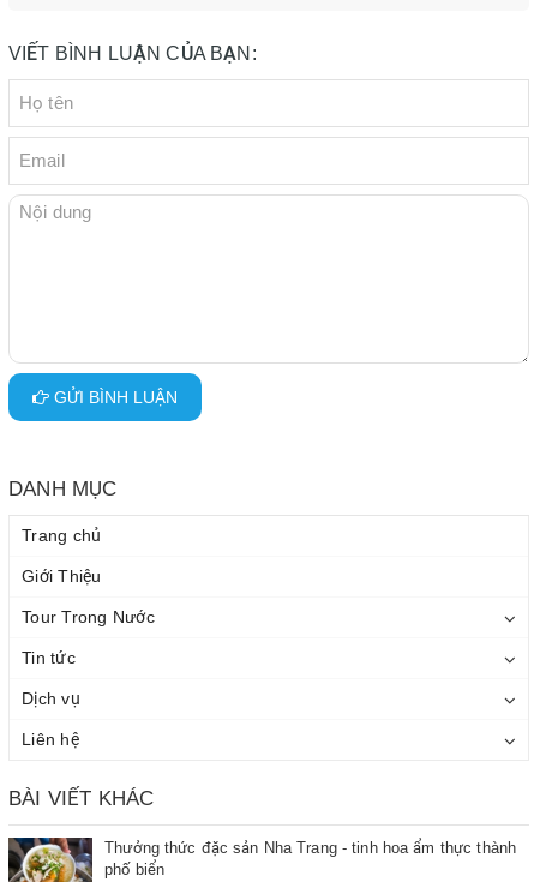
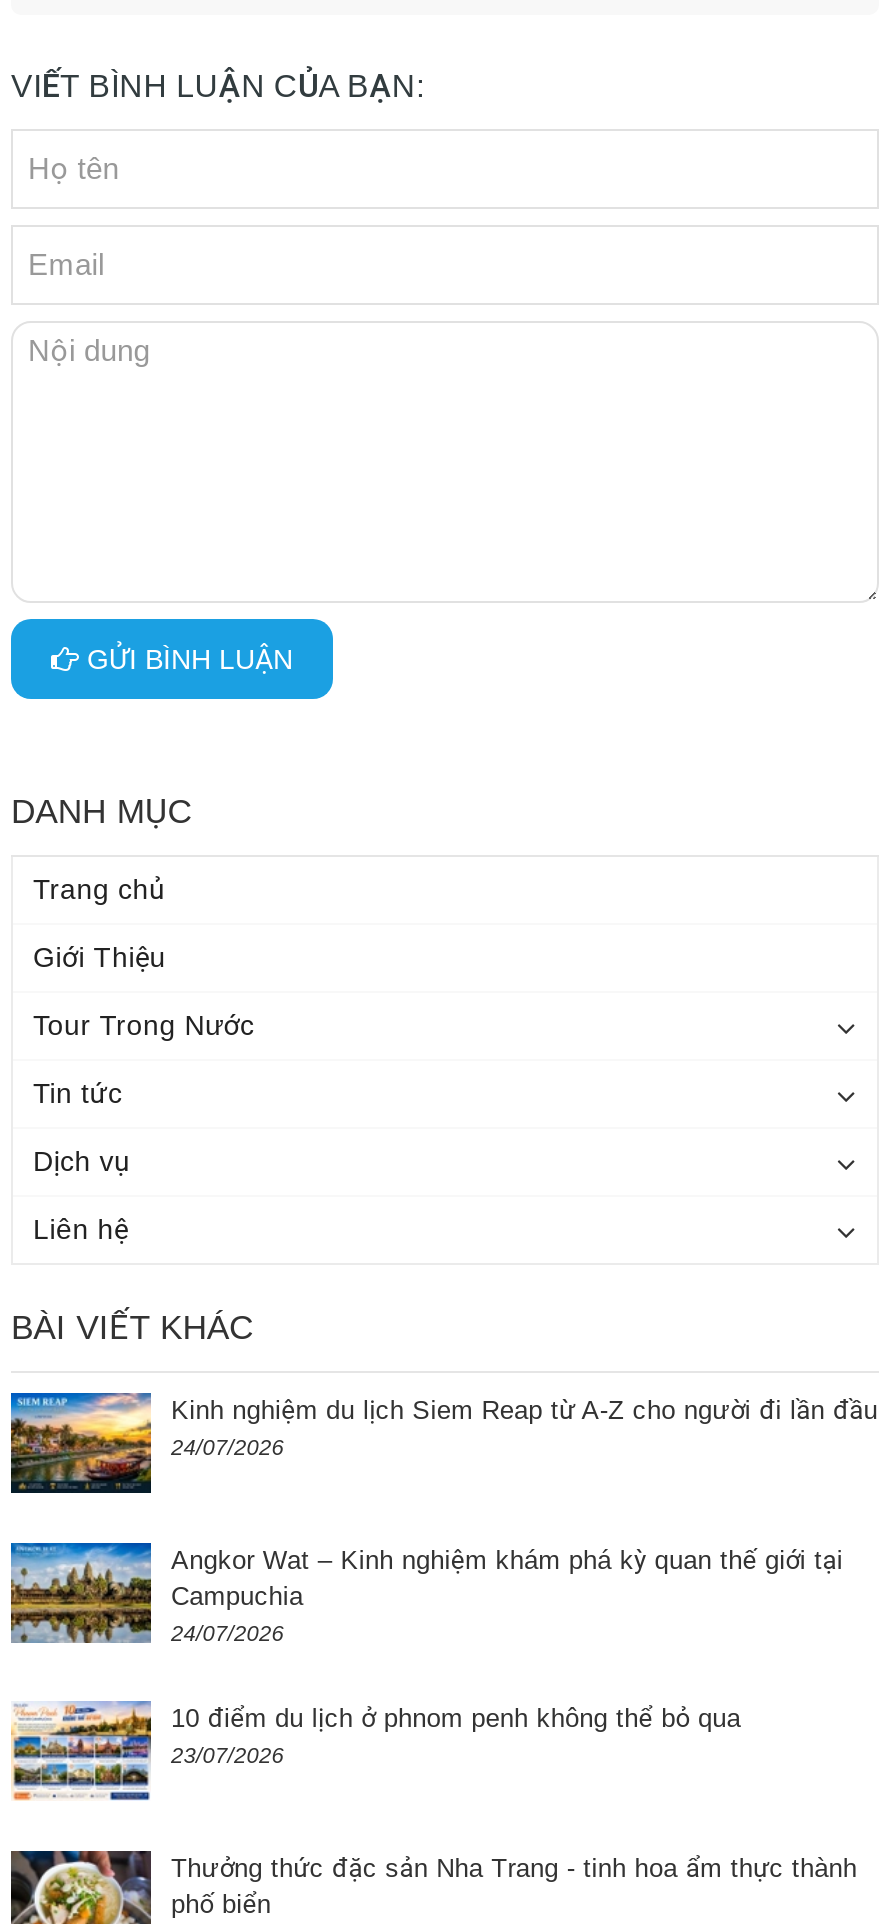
+ [image]
+ Kinh nghiệm du lịch Siem Reap từ A-Z cho người đi lần đầu
+ 24/07/2026

+ [image]
+ Angkor Wat – Kinh nghiệm khám phá kỳ quan thế giới tại
+ Campuchia
+ 24/07/2026
+ 10 điểm du lịch ở phnom penh không thể bỏ qua
+ 23/07/2026

+ [image]
